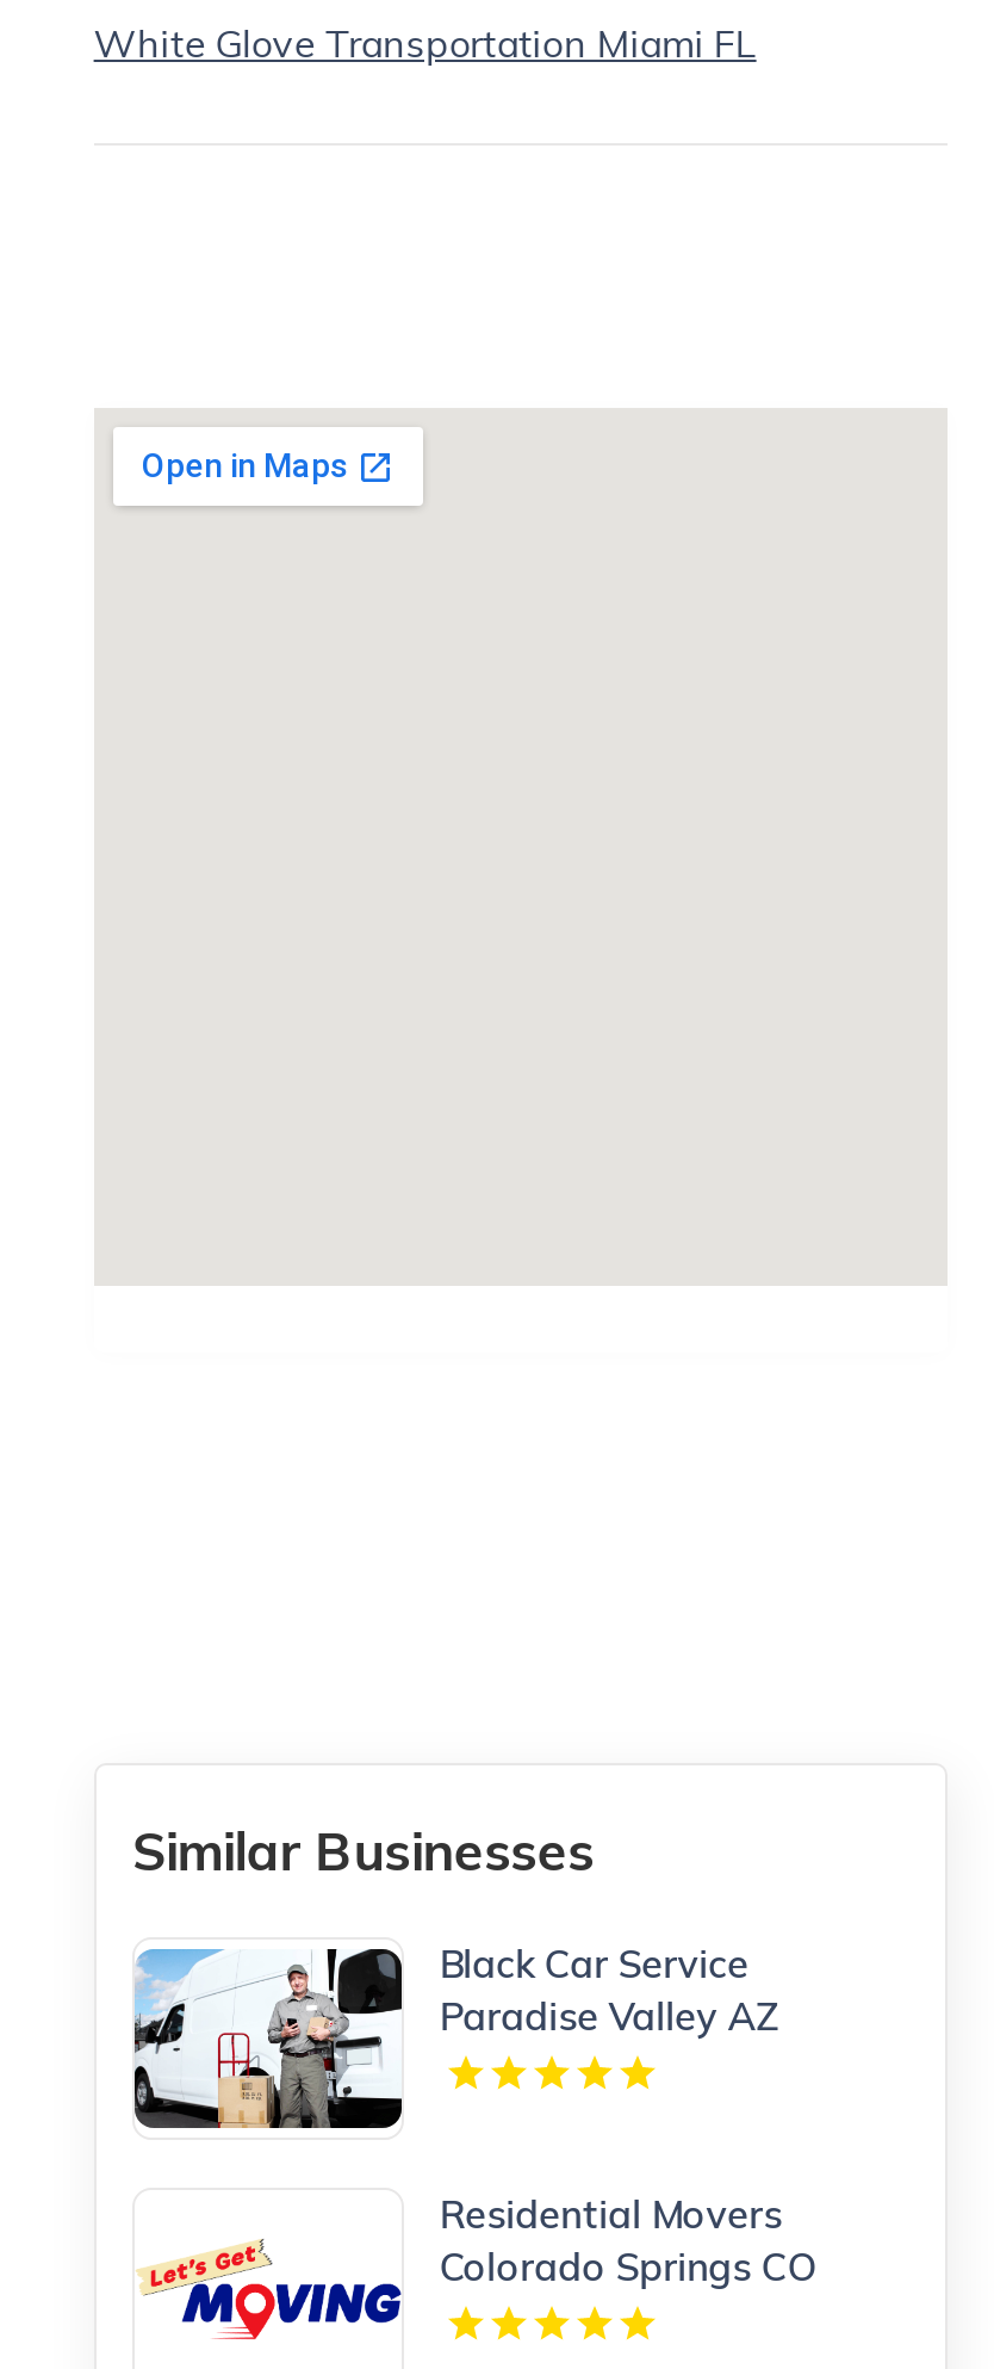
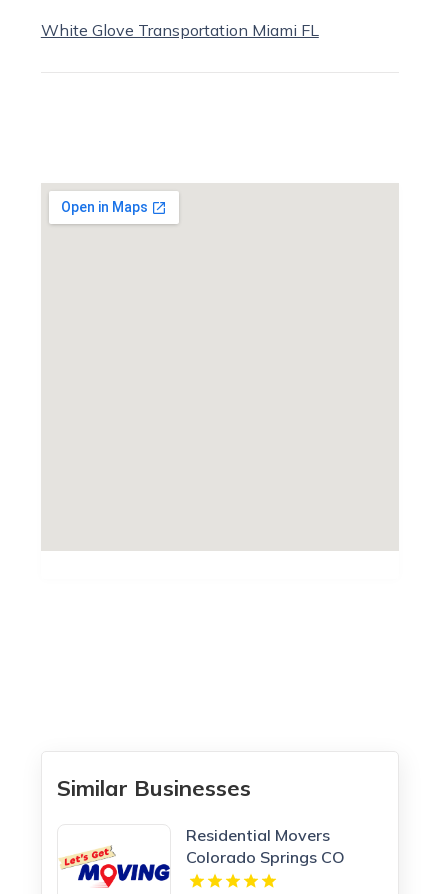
- [image]
- Black Car Service
- Paradise Valley AZ
